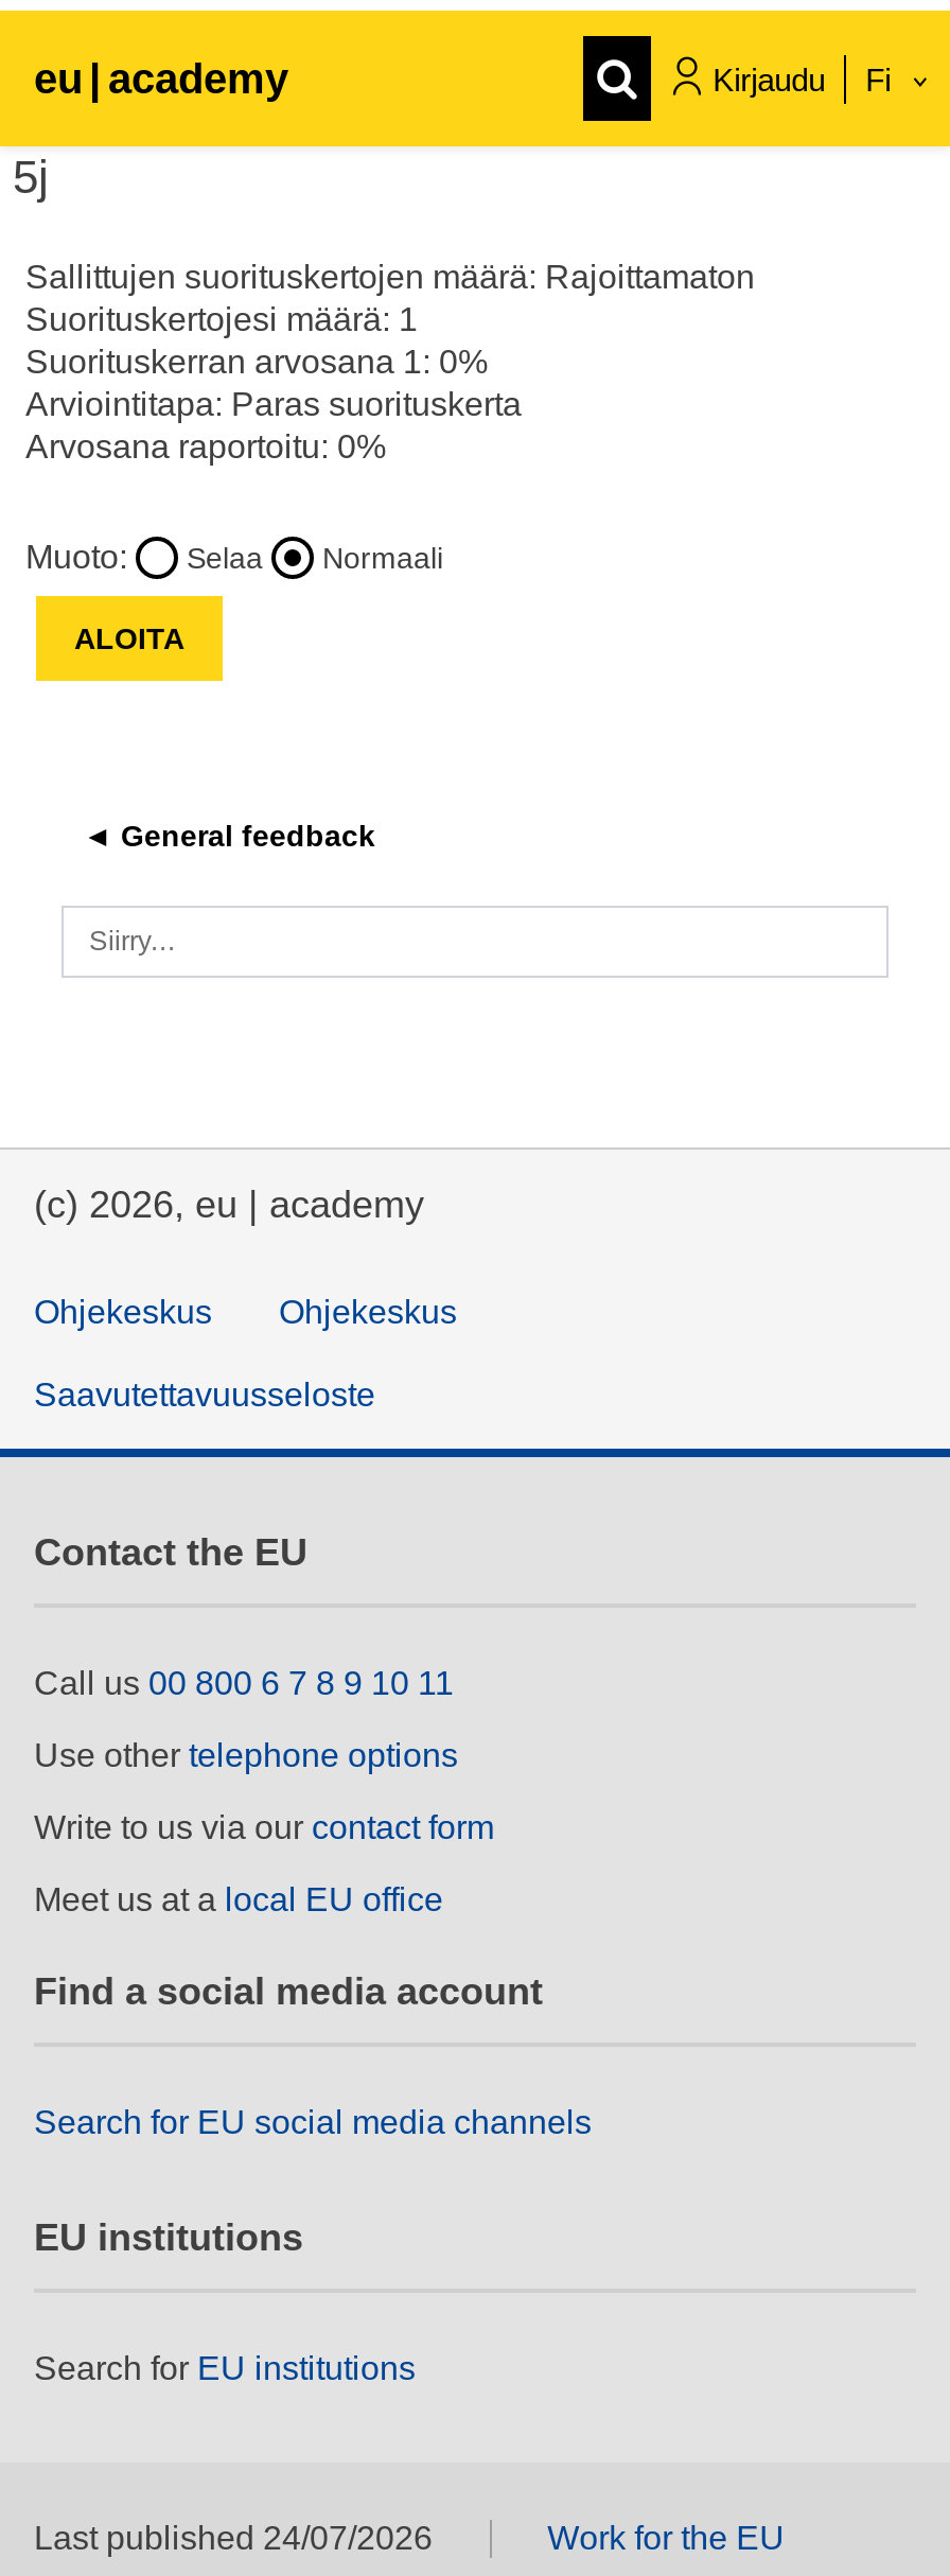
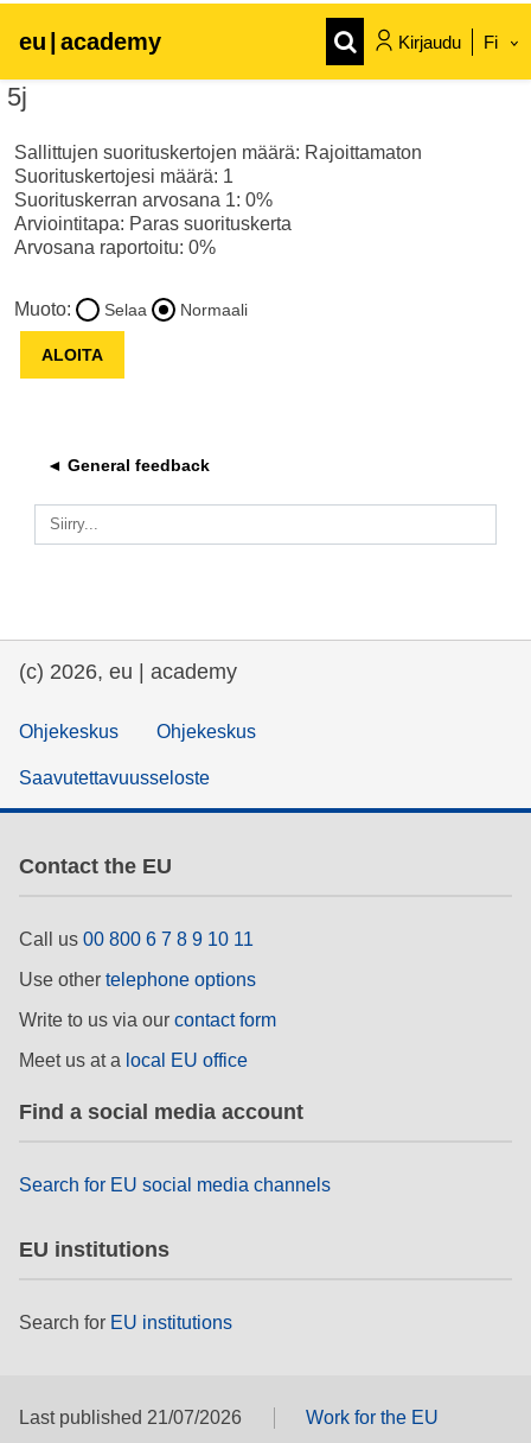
- Last published 24/07/2026
+ Last published 21/07/2026
